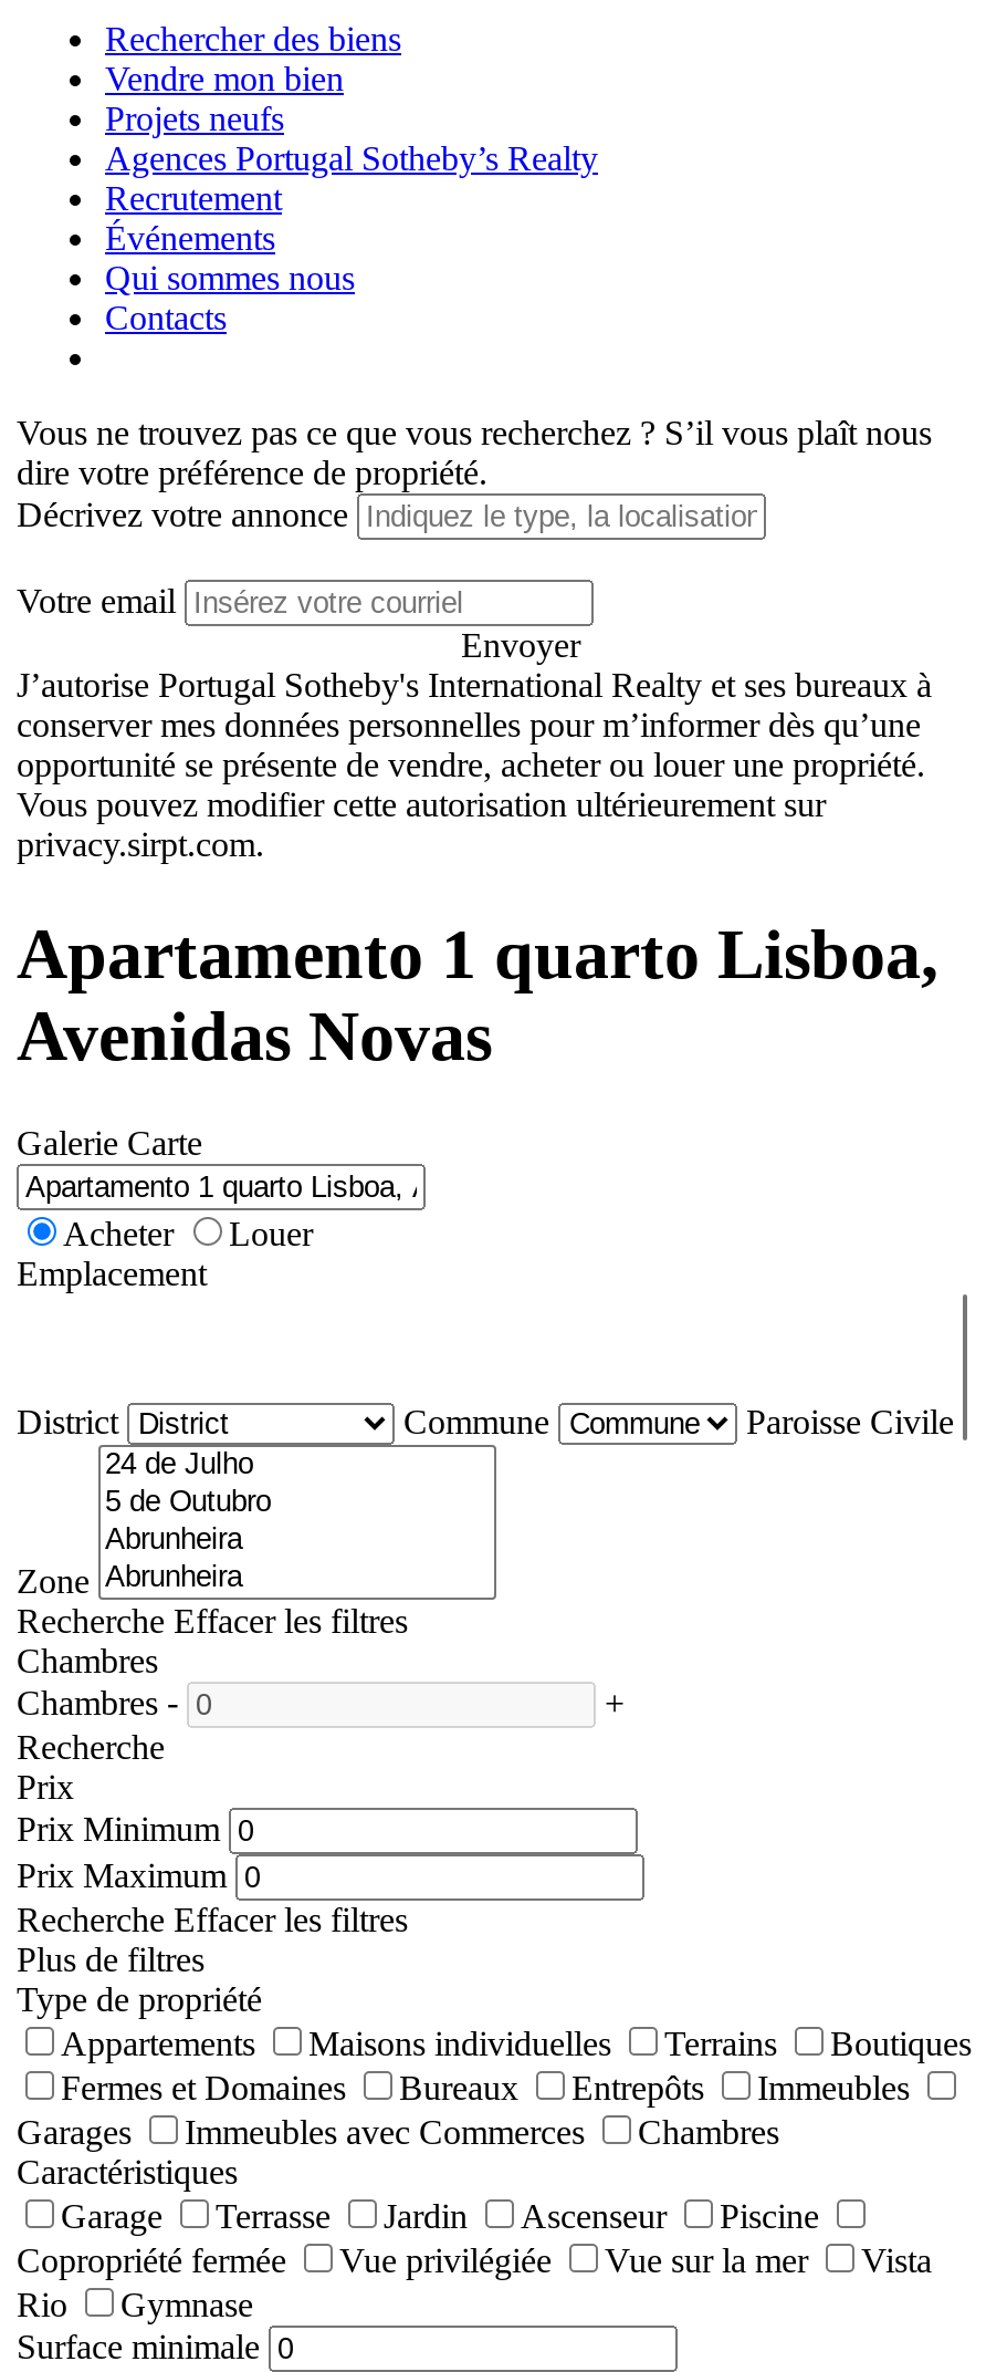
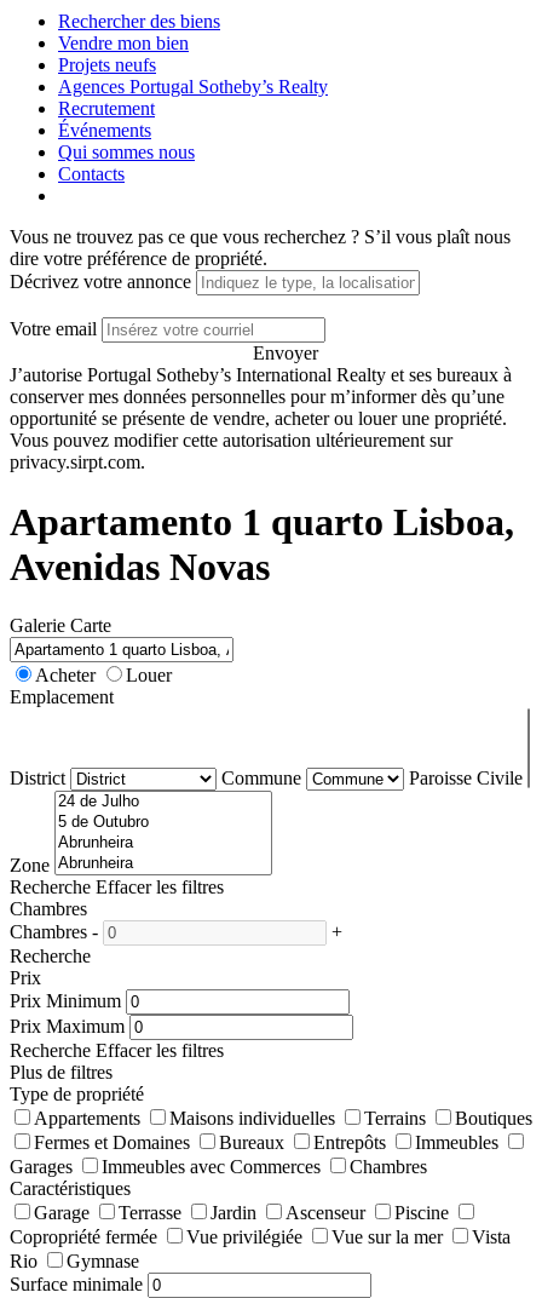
- J’autorise Portugal Sotheby's International Realty et ses bureaux à
+ J’autorise Portugal Sotheby’s International Realty et ses bureaux à
